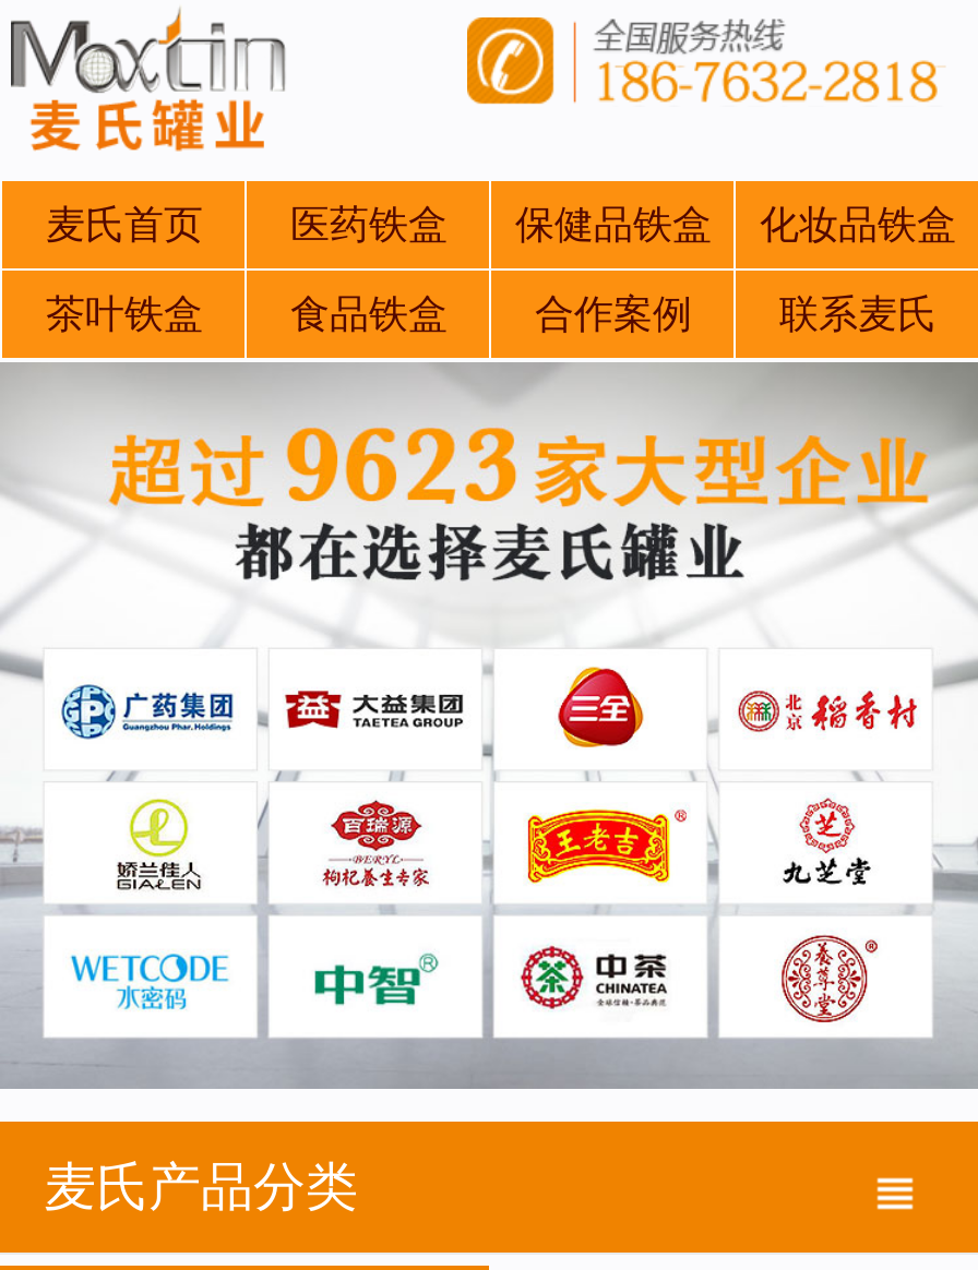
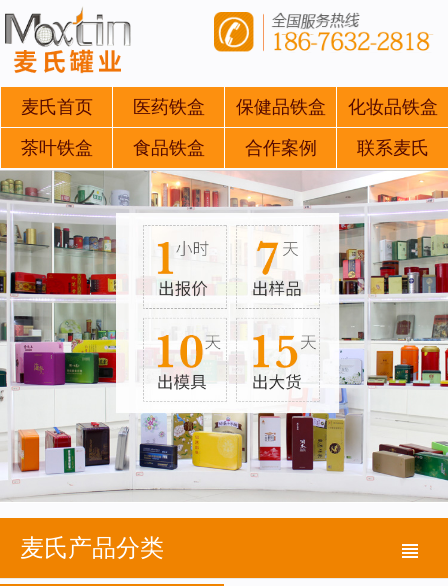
- [image]
+ [image]
